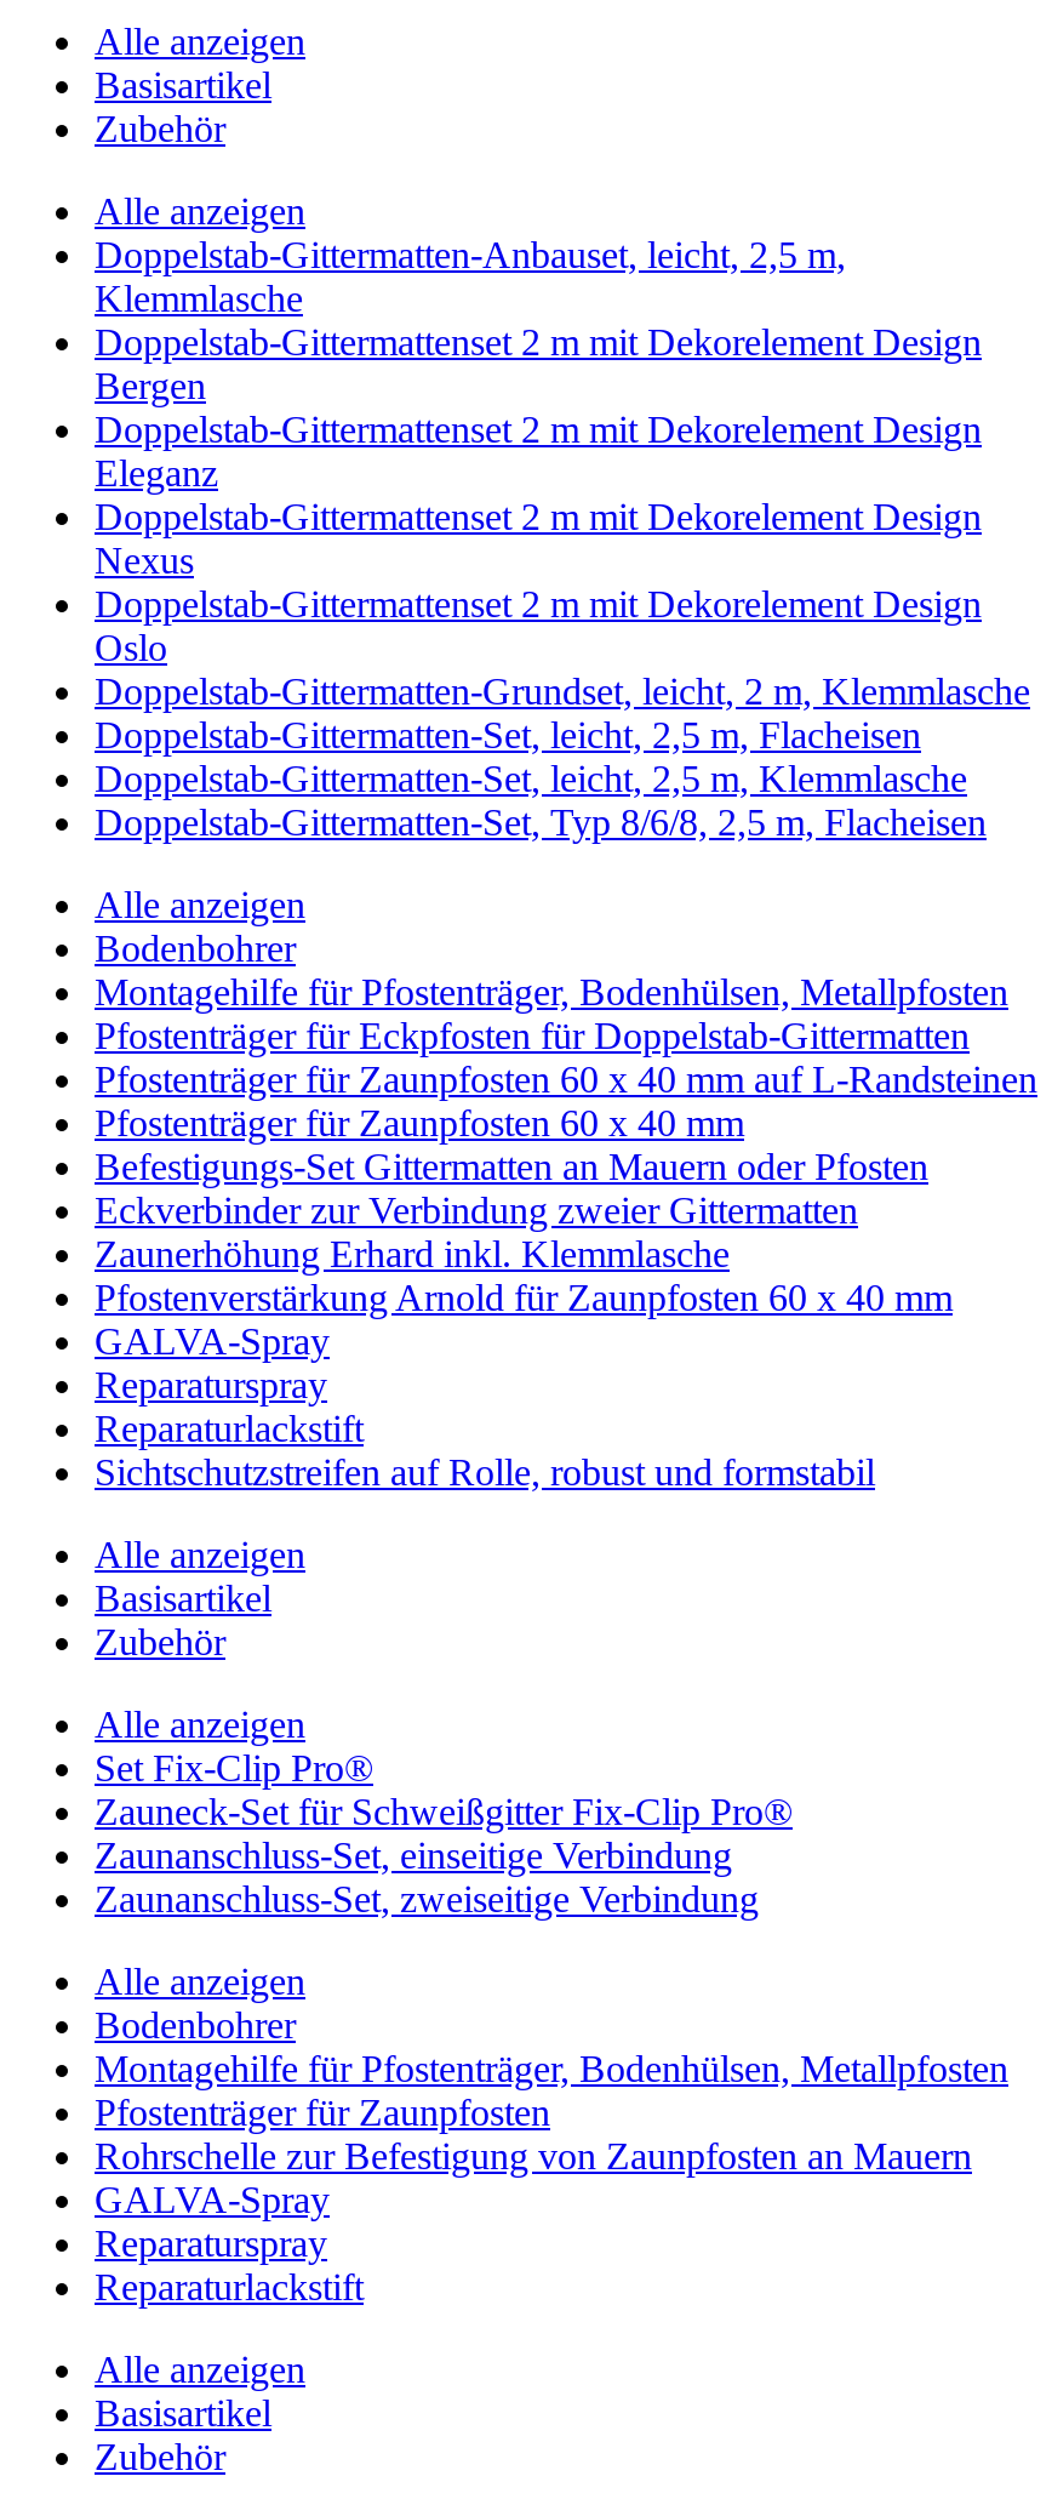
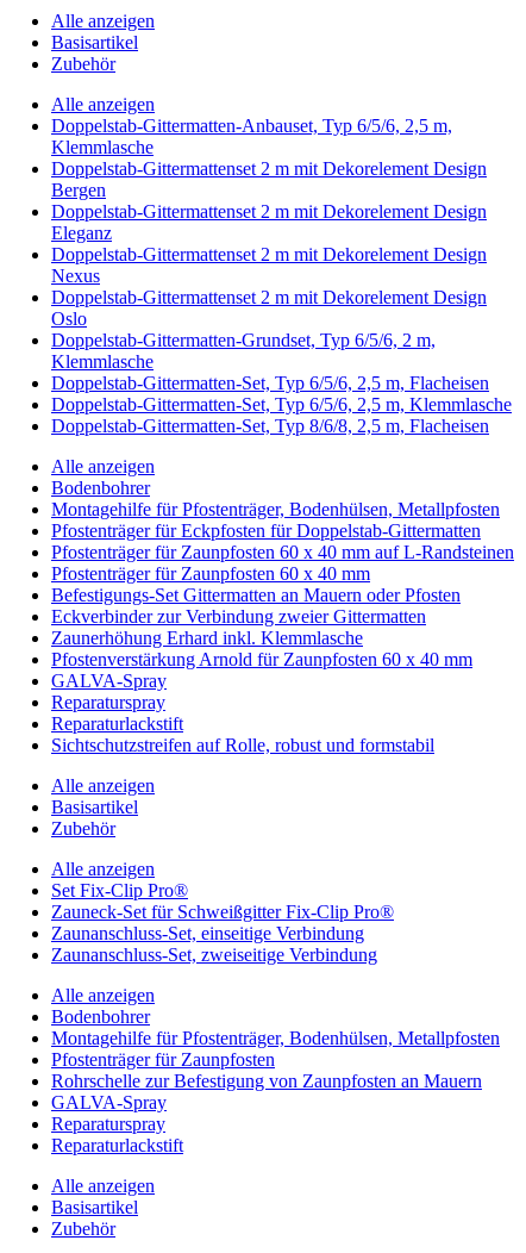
- Doppelstab-Gittermatten-Anbauset, leicht, 2,5 m,
+ Doppelstab-Gittermatten-Anbauset, Typ 6/5/6, 2,5 m,

- Doppelstab-Gittermatten-Grundset, leicht, 2 m, Klemmlasche
- Doppelstab-Gittermatten-Set, leicht, 2,5 m, Flacheisen
- Doppelstab-Gittermatten-Set, leicht, 2,5 m, Klemmlasche
+ Doppelstab-Gittermatten-Grundset, Typ 6/5/6, 2 m,
+ Klemmlasche
+ Doppelstab-Gittermatten-Set, Typ 6/5/6, 2,5 m, Flacheisen
+ Doppelstab-Gittermatten-Set, Typ 6/5/6, 2,5 m, Klemmlasche
